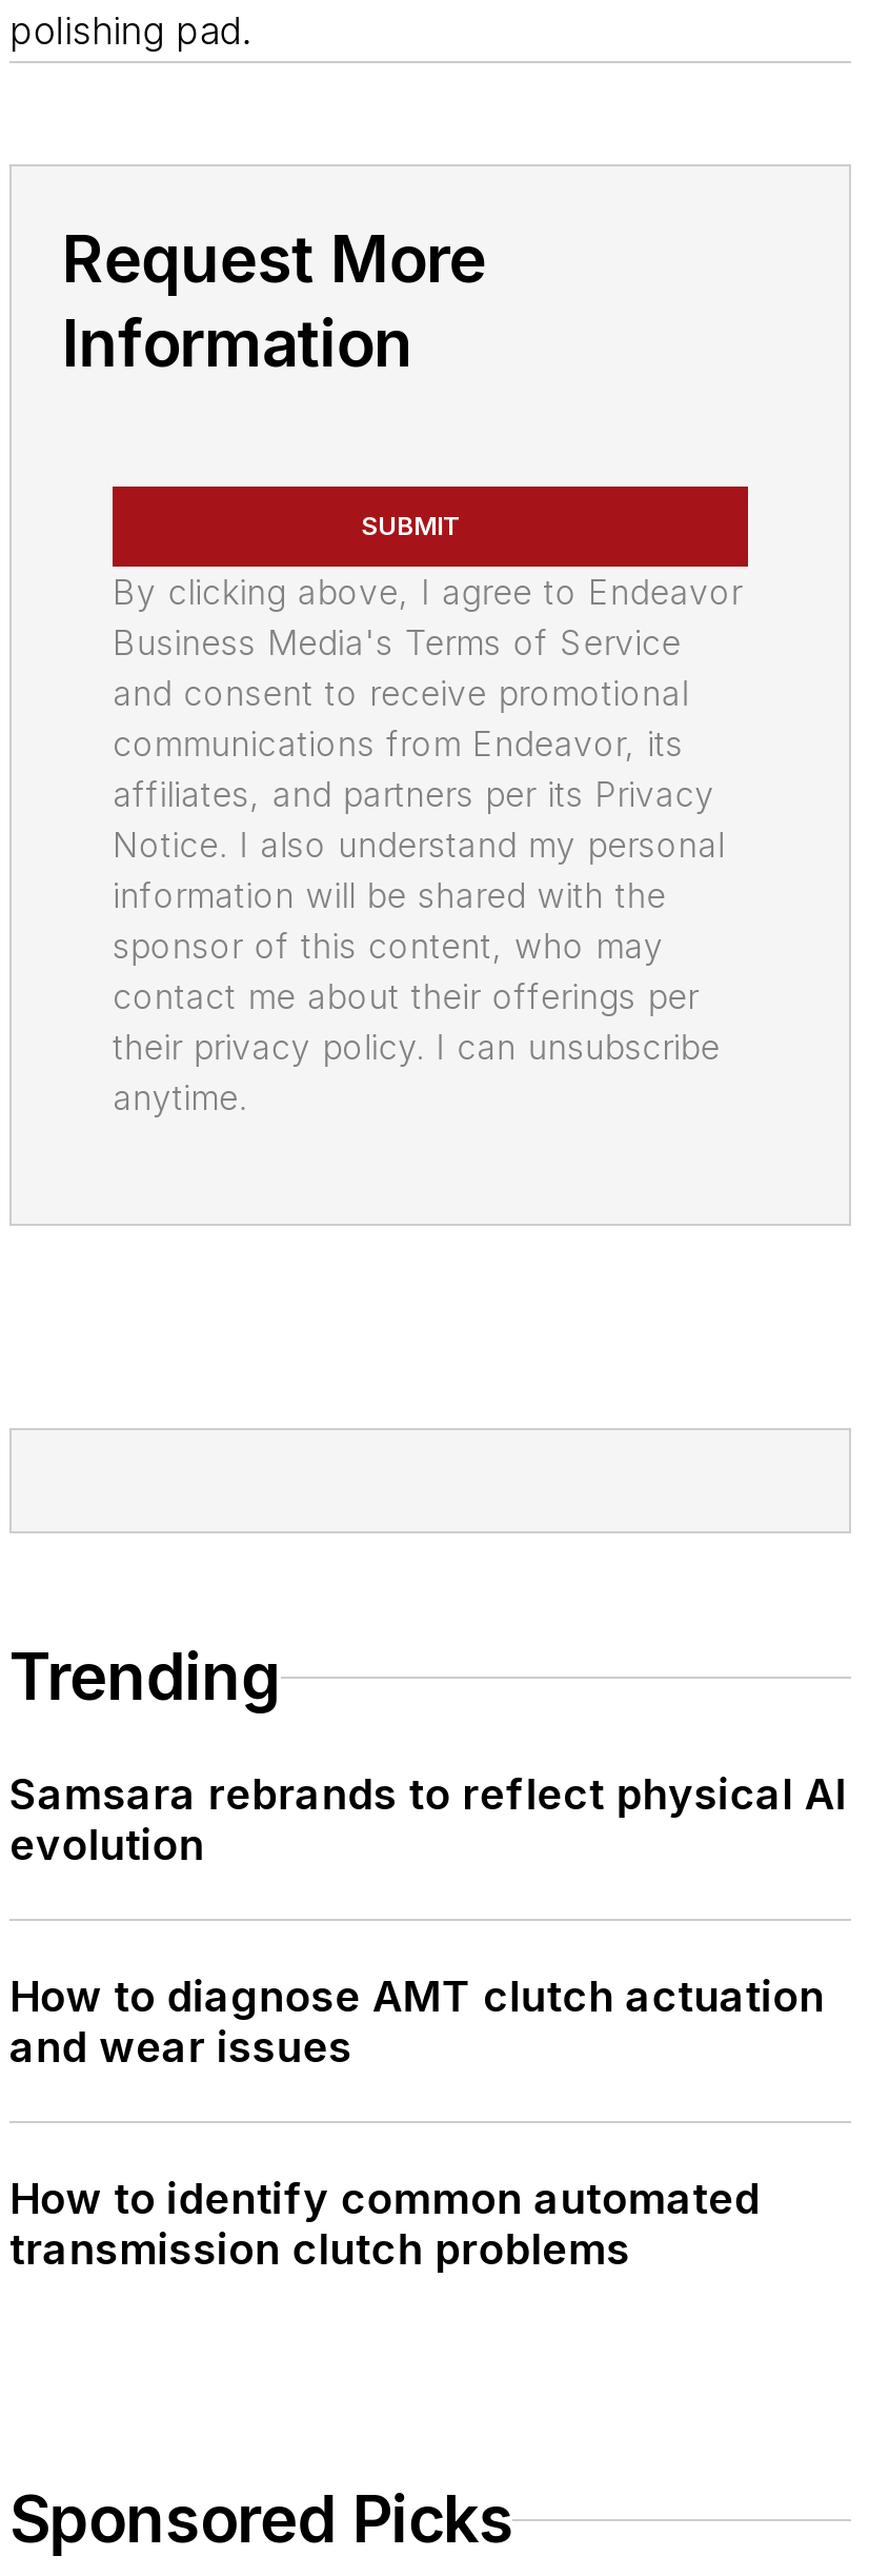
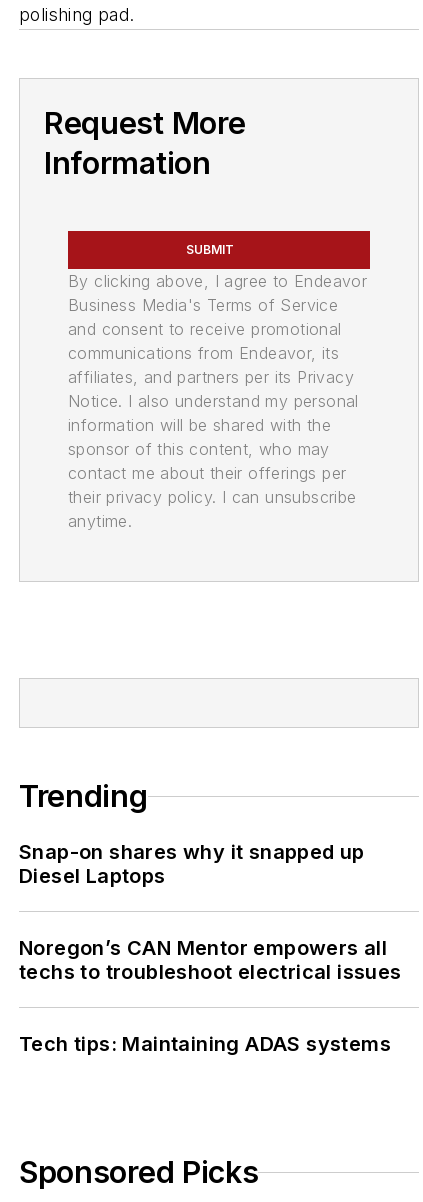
- Samsara rebrands to reflect physical AI
- evolution
+ Snap-on shares why it snapped up
+ Diesel Laptops

- How to diagnose AMT clutch actuation
- and wear issues
+ Noregon’s CAN Mentor empowers all
+ techs to troubleshoot electrical issues

- How to identify common automated
- transmission clutch problems
+ Tech tips: Maintaining ADAS systems
